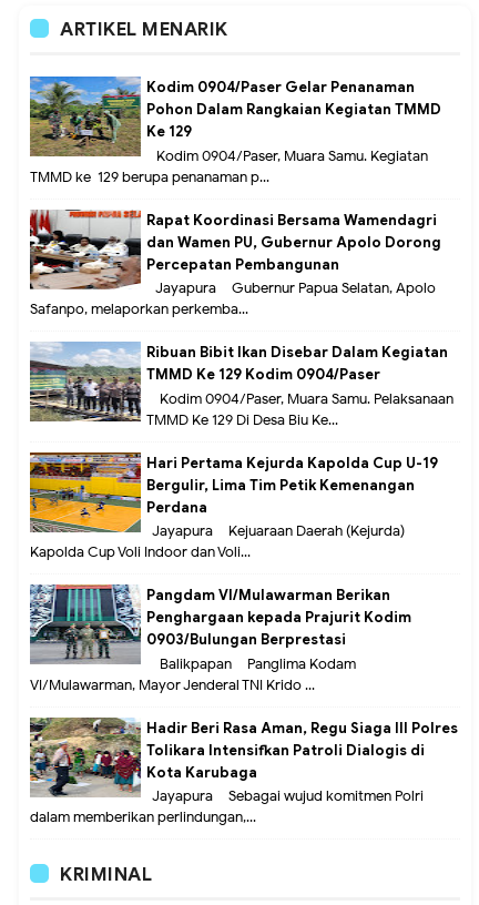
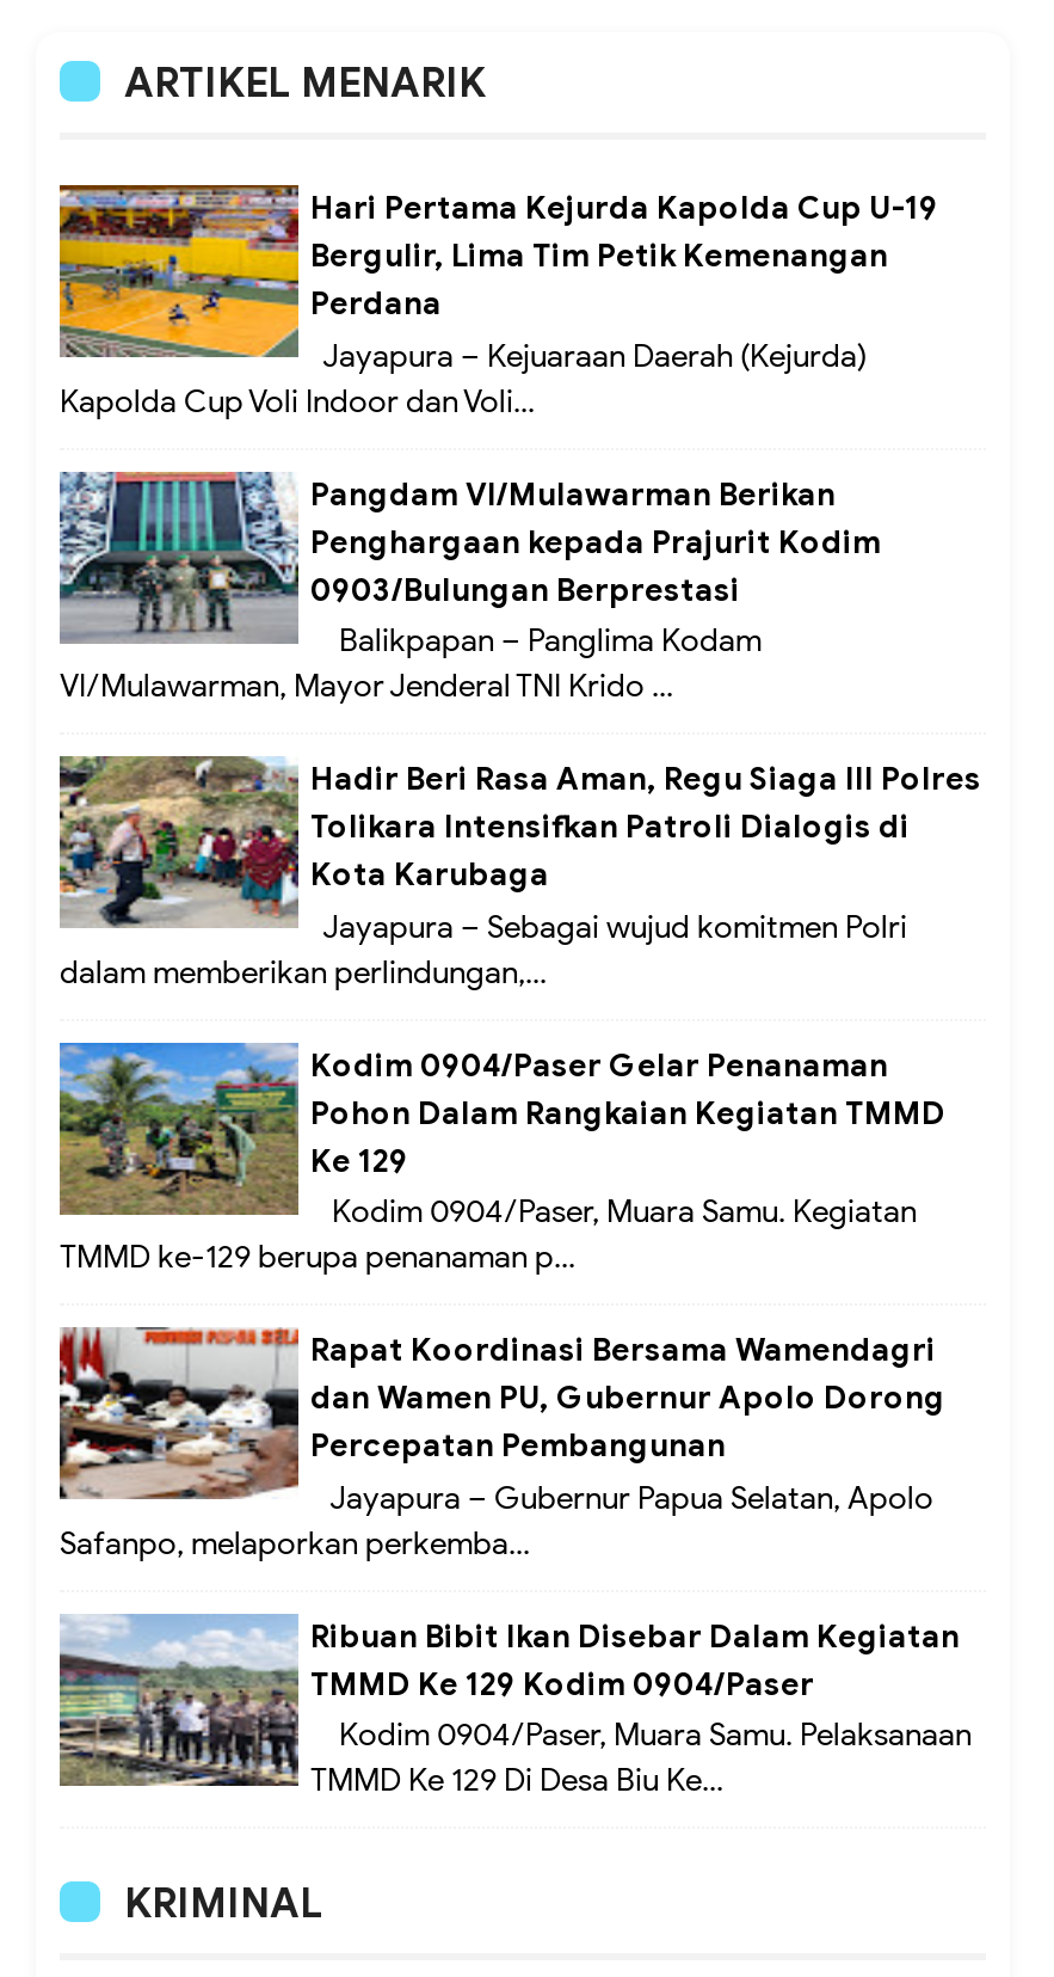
moved down: [image] | Kodim 0904/Paser Gelar Penanaman | Pohon Dalam Rangkaian Kegiatan TMMD | ... | Kodim 0904/Paser, Muara Samu. Pelaksanaan | TMMD Ke 129 Di Desa Biu Ke...

moved up: [image] | Hari Pertama Kejurda Kapolda Cup U-19 | Bergulir, Lima Tim Petik Kemenangan | ... | Jayapura – Sebagai wujud komitmen Polri | dalam memberikan perlindungan,...
